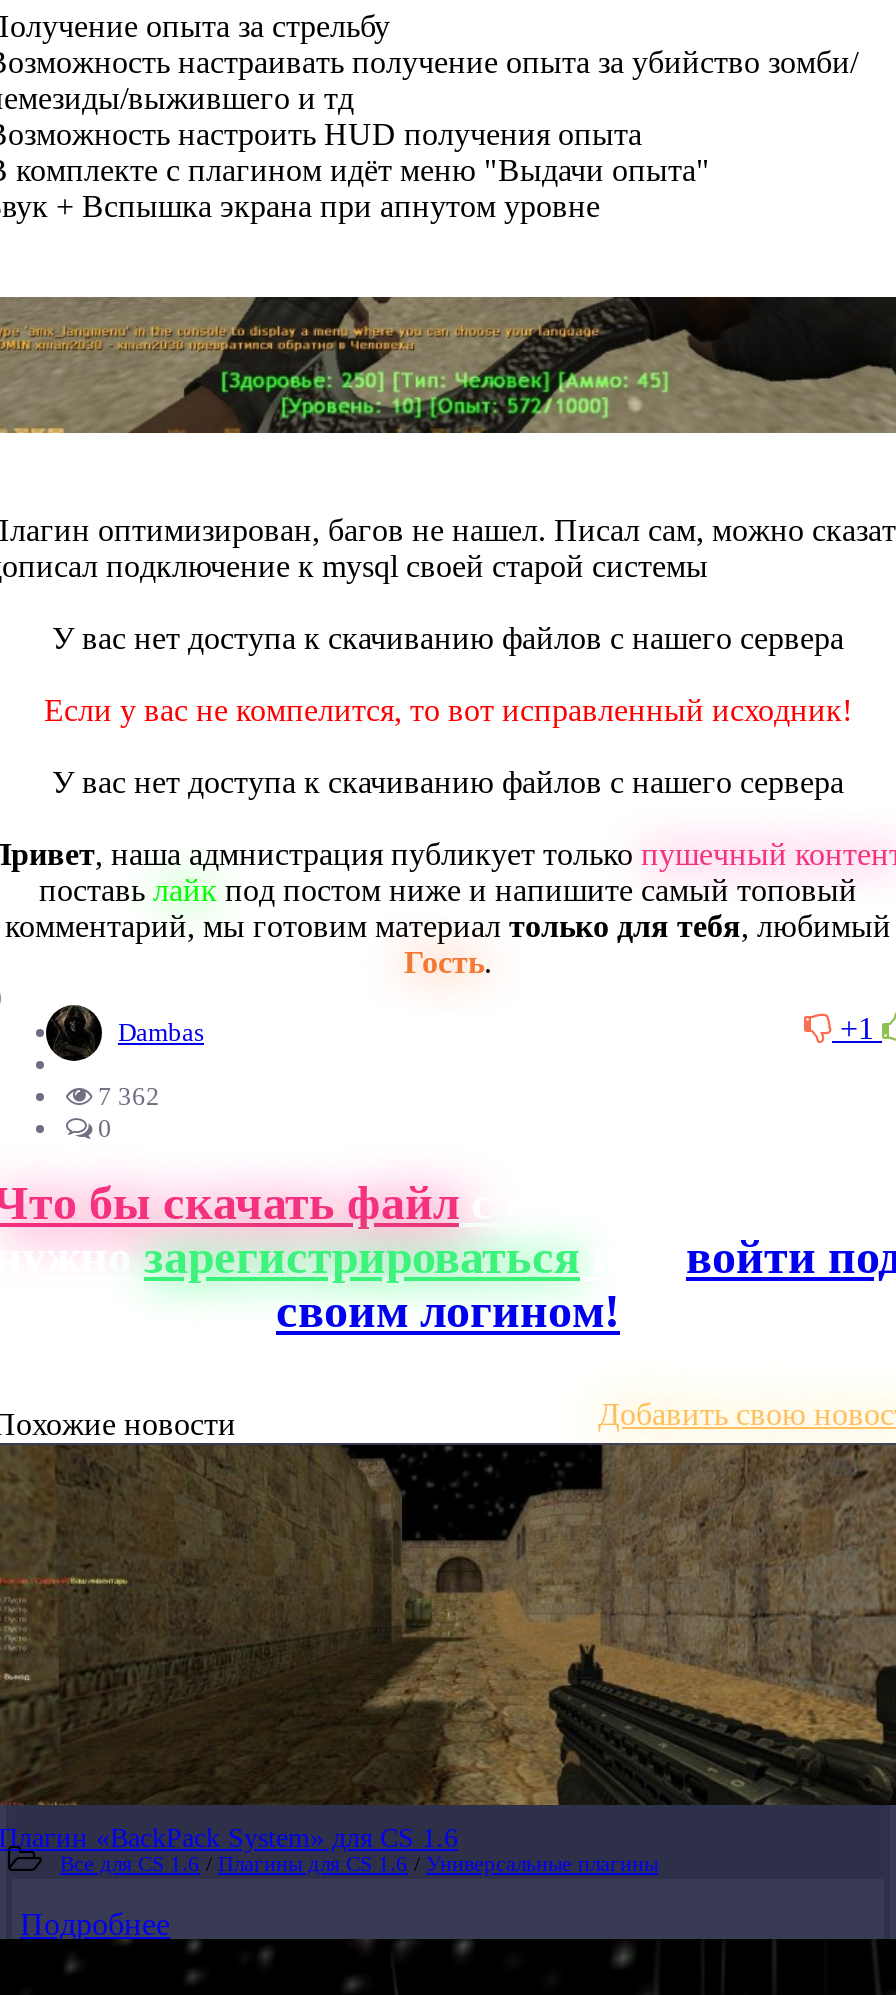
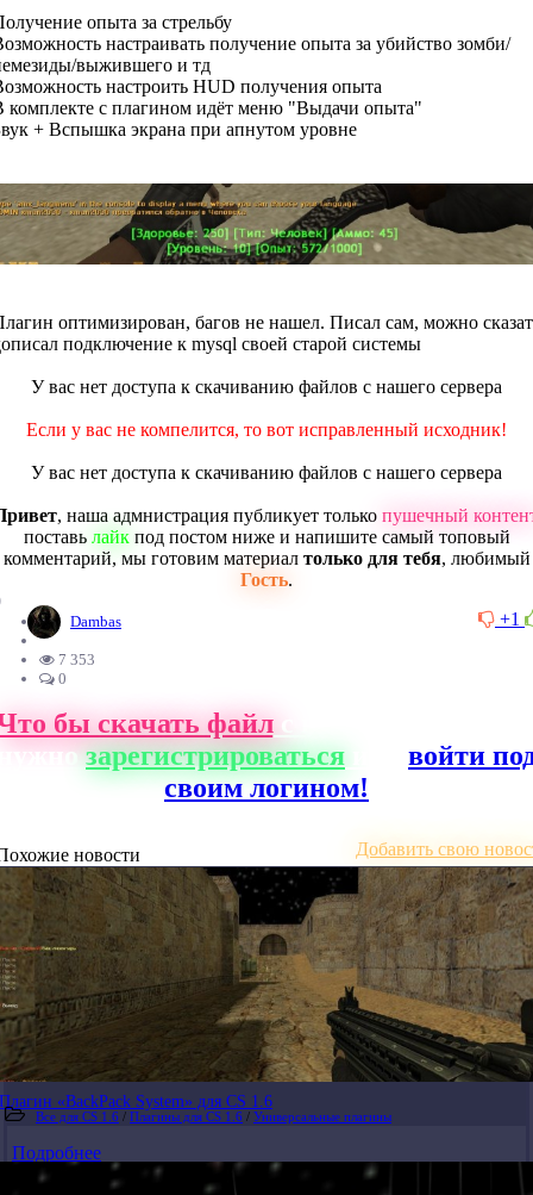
- 7 362
+ 7 353
